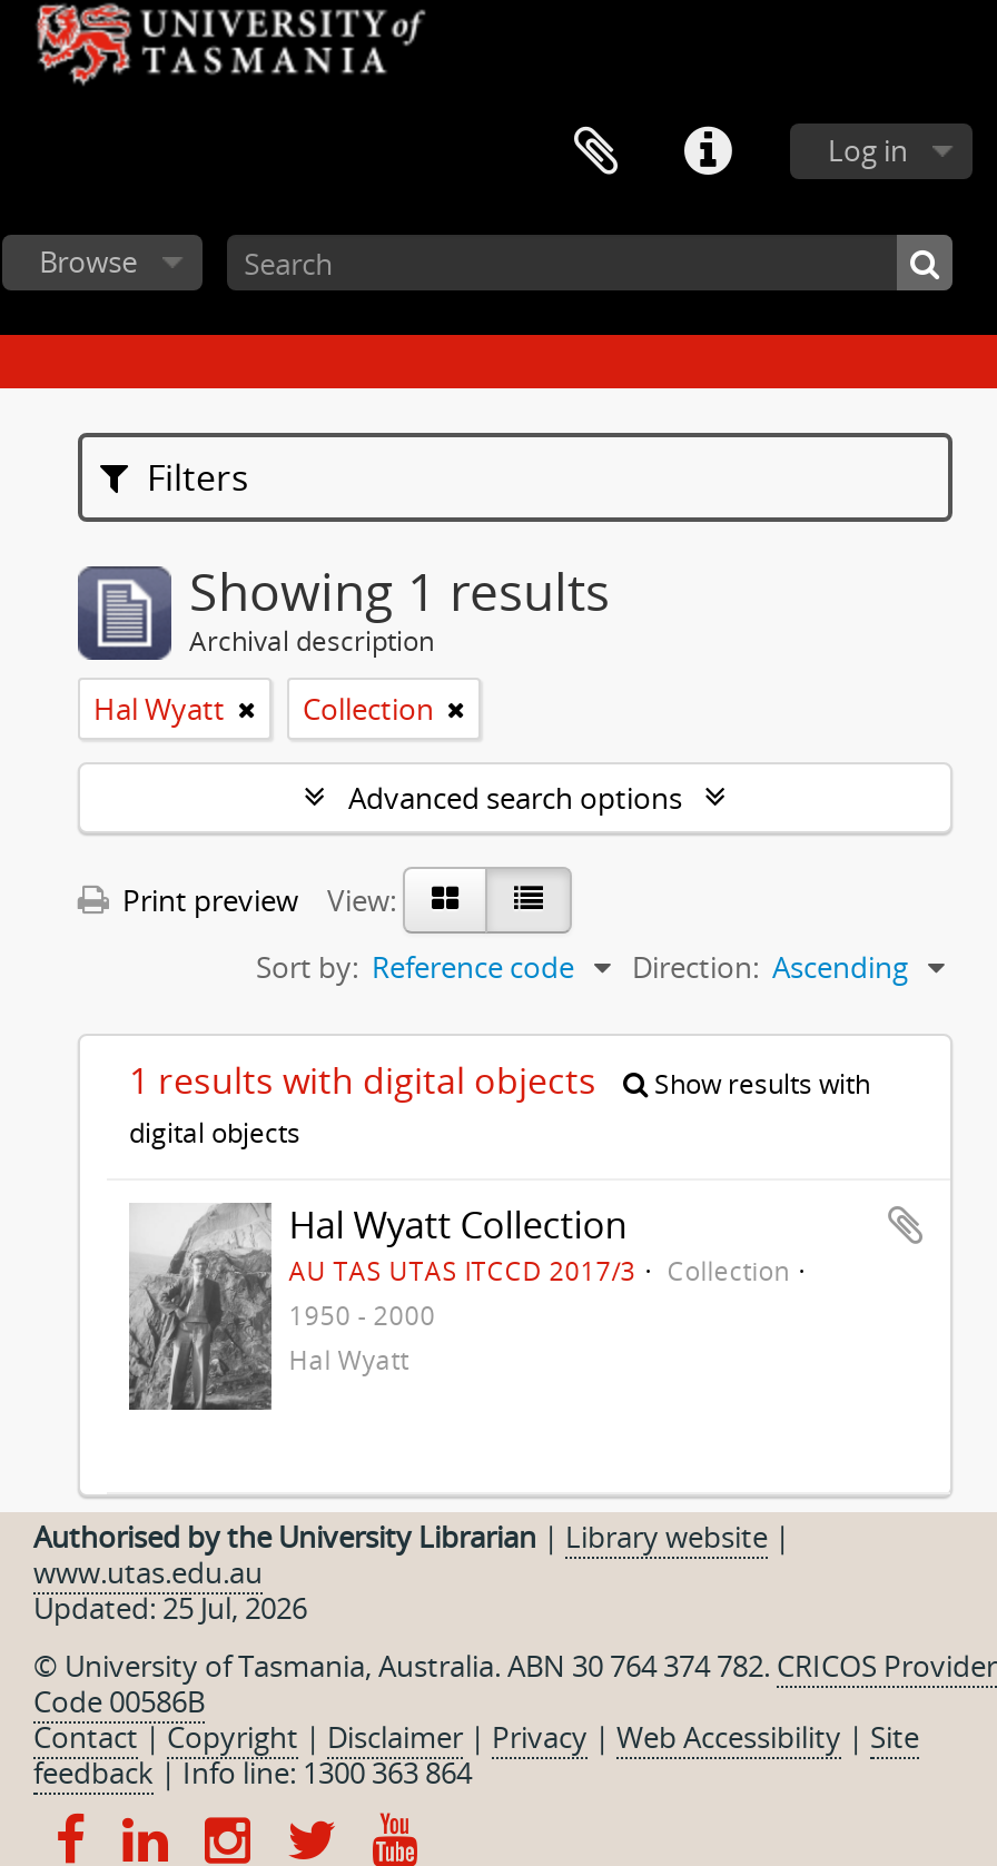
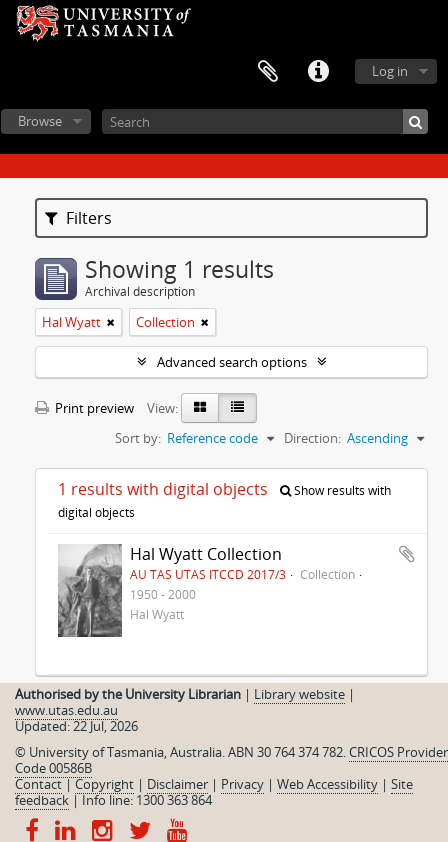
- Updated: 25 Jul, 2026
+ Updated: 22 Jul, 2026
